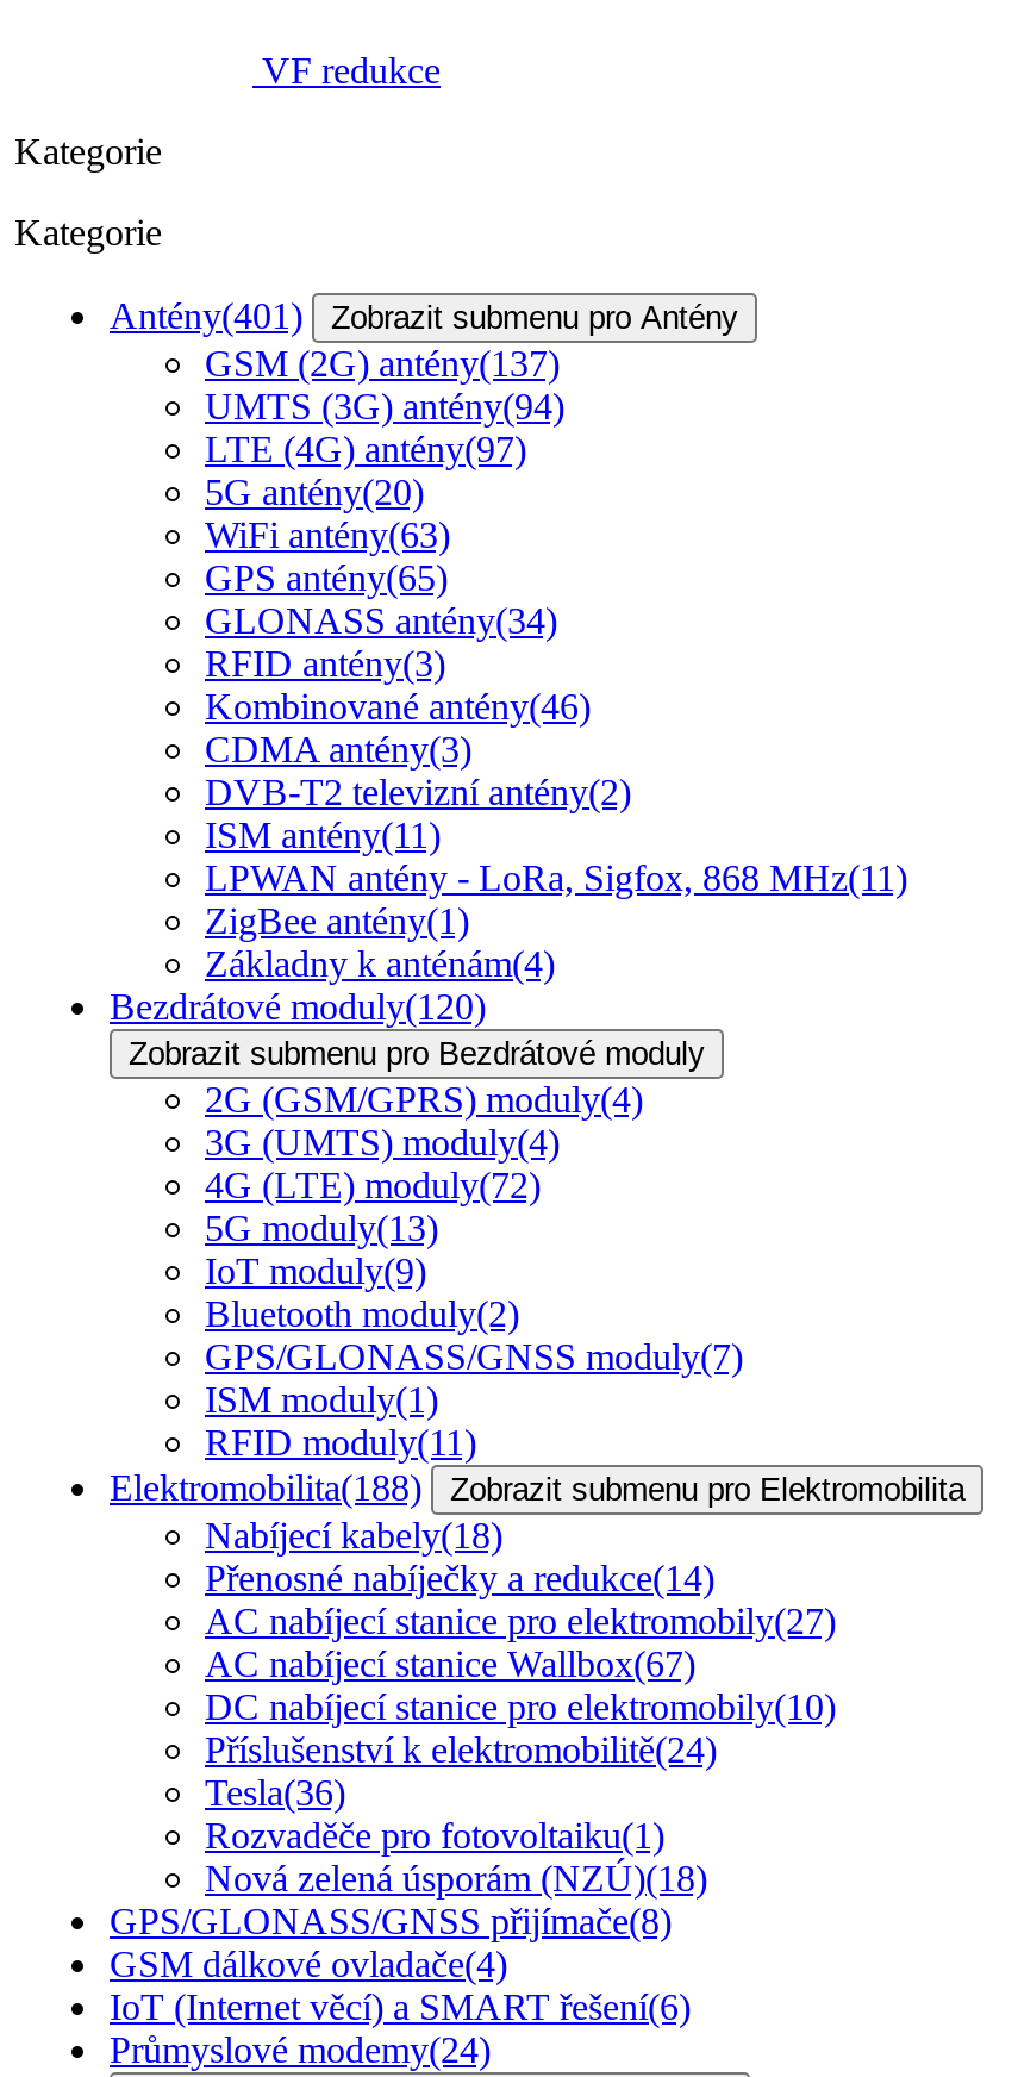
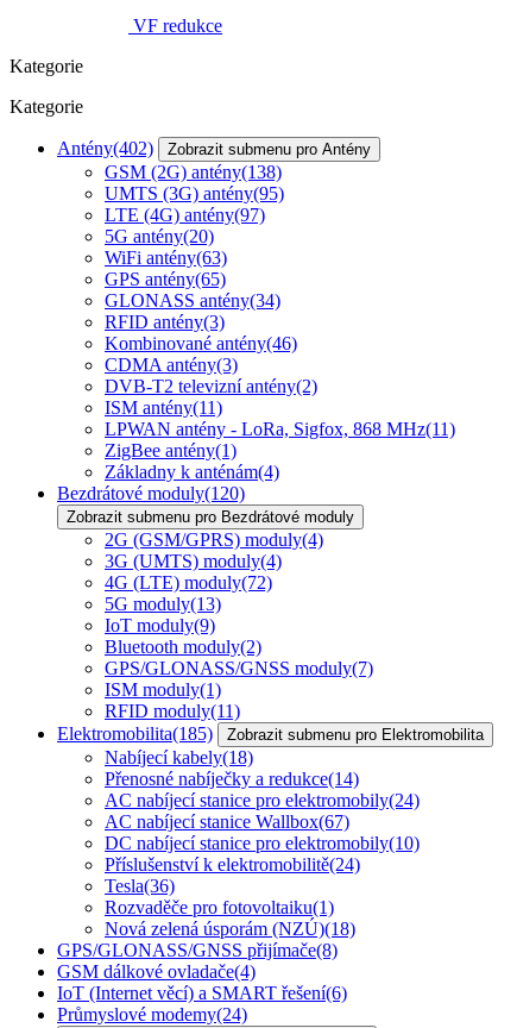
- Antény(401) Zobrazit submenu pro Antény
+ Antény(402) Zobrazit submenu pro Antény

- GSM (2G) antény(137)
+ GSM (2G) antény(138)

- UMTS (3G) antény(94)
+ UMTS (3G) antény(95)

- Elektromobilita(188)
+ Elektromobilita(185)

- AC nabíjecí stanice pro elektromobily(27)
+ AC nabíjecí stanice pro elektromobily(24)
